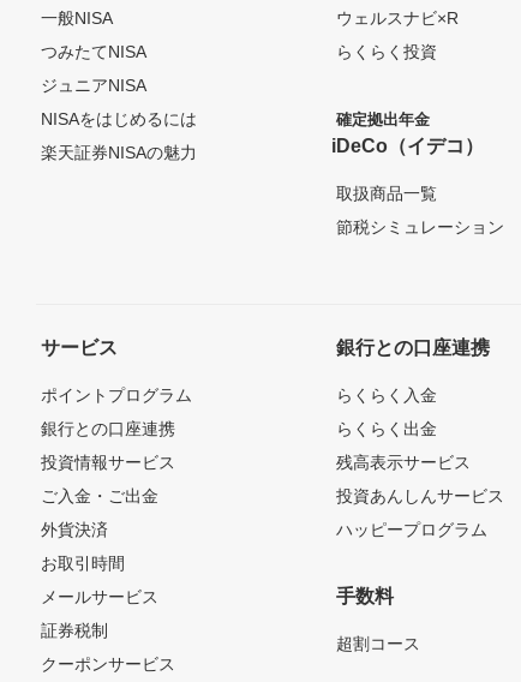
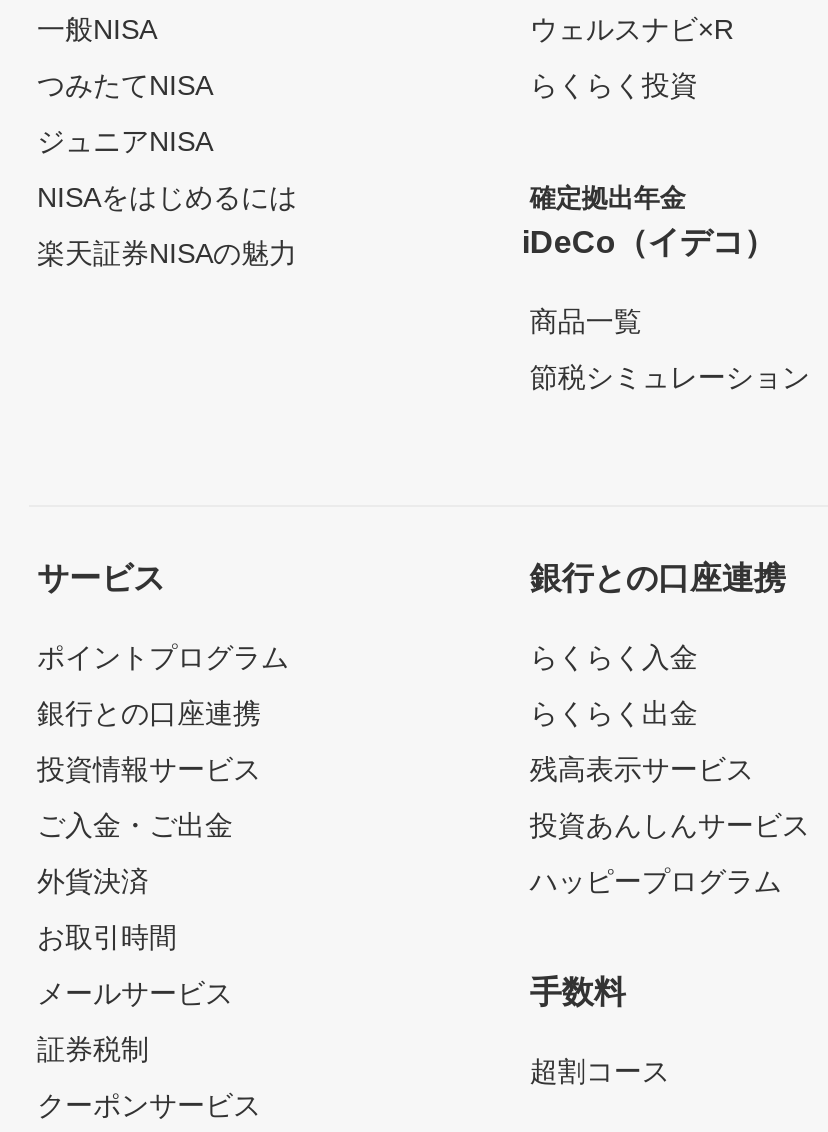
- 取扱商品一覧
+ 商品一覧
